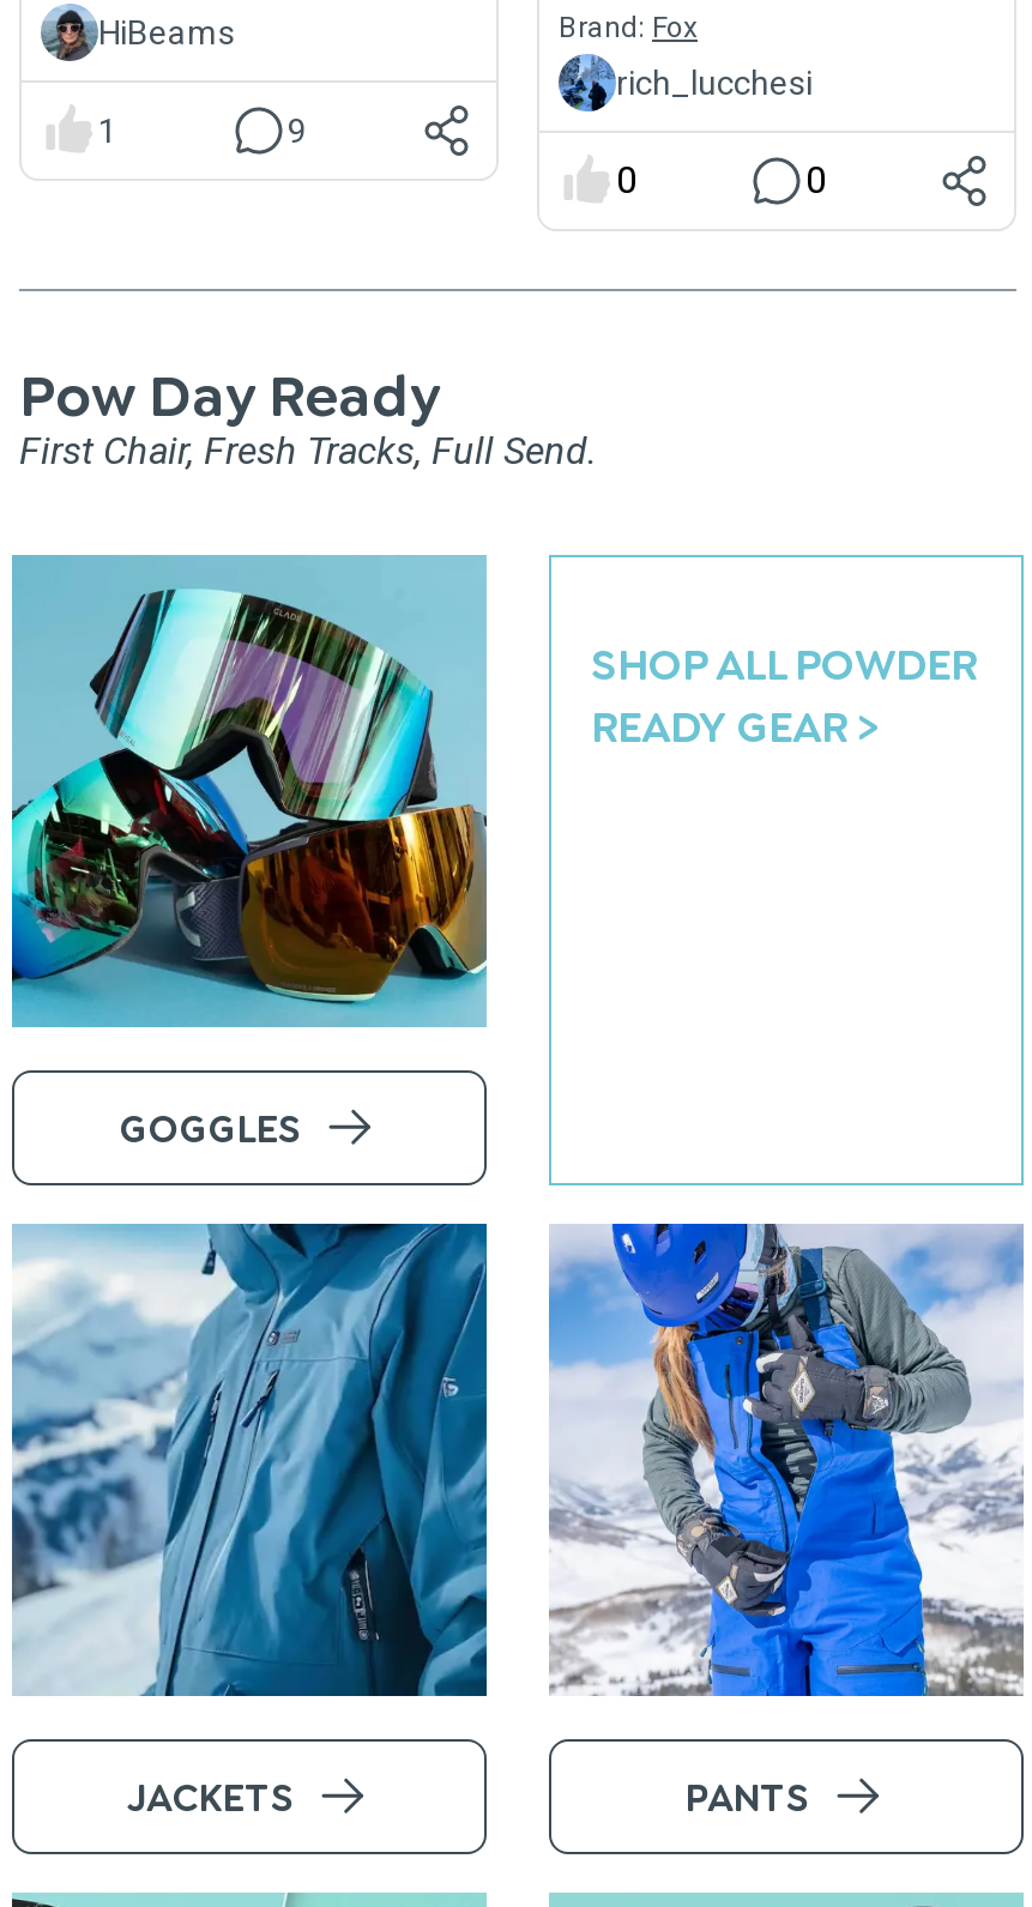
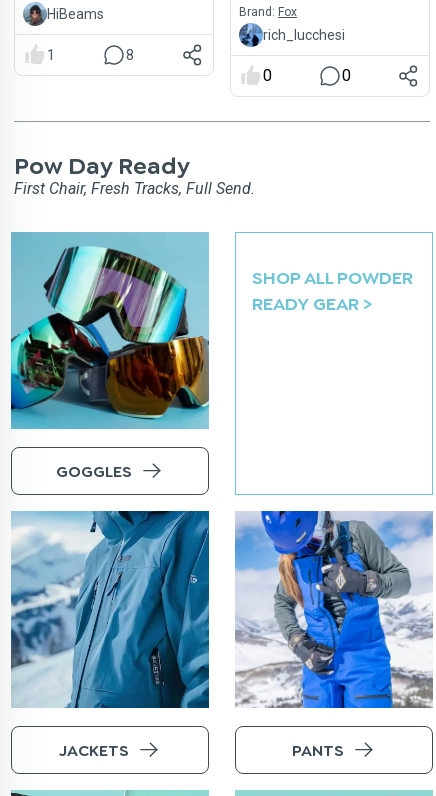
- 9
+ 8
